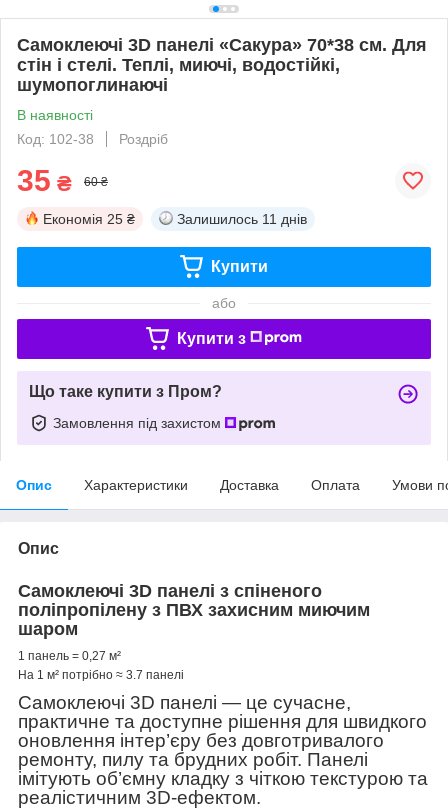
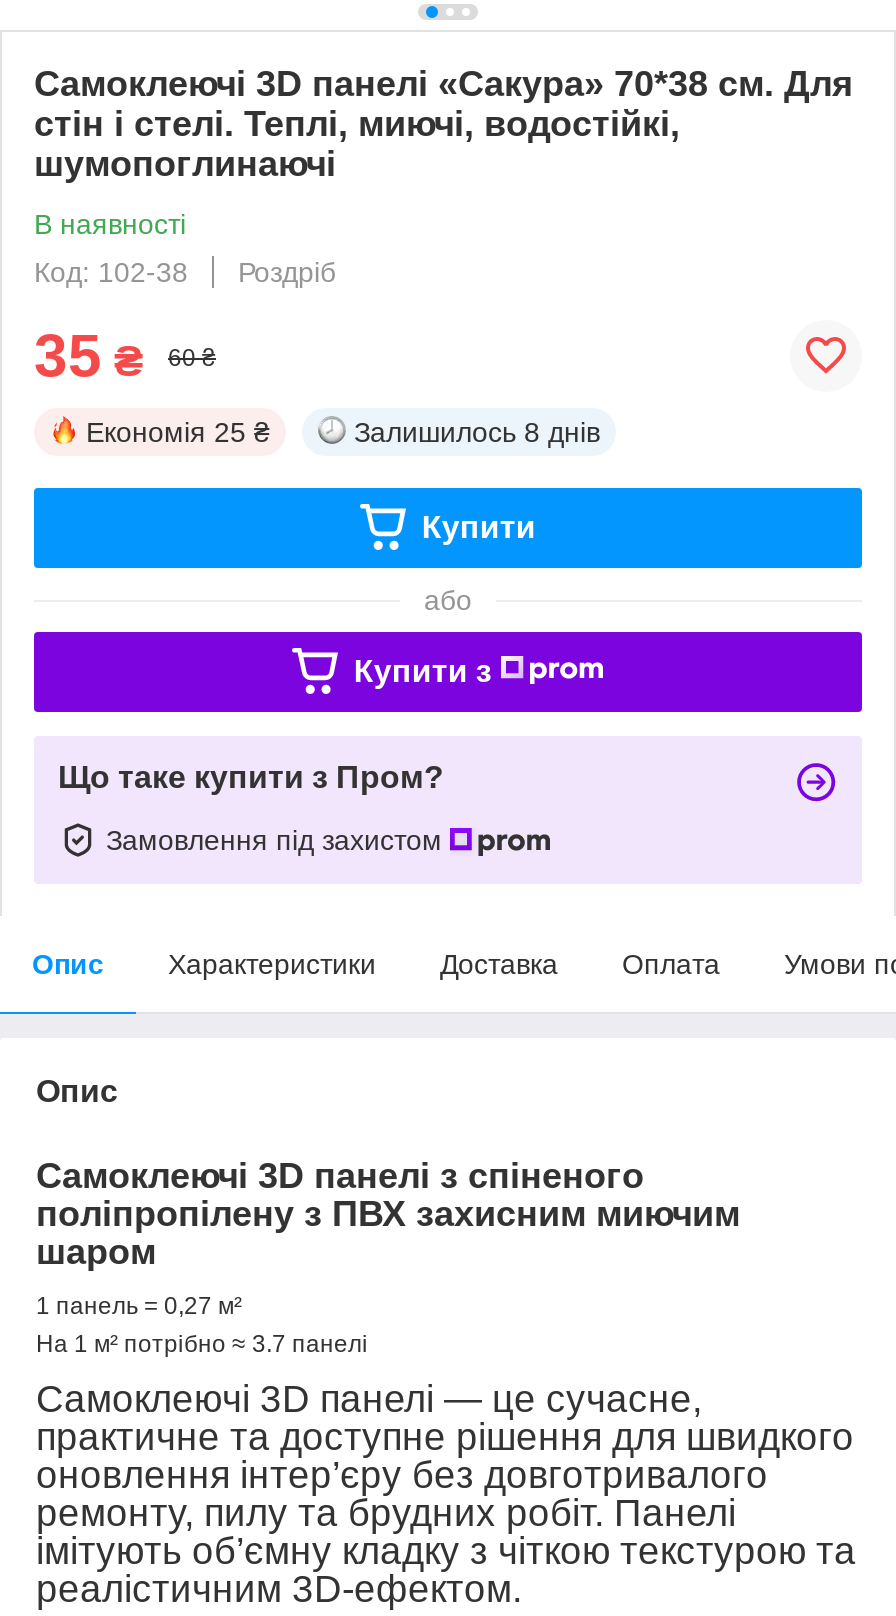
- Залишилось 11 днів
+ Залишилось 8 днів
